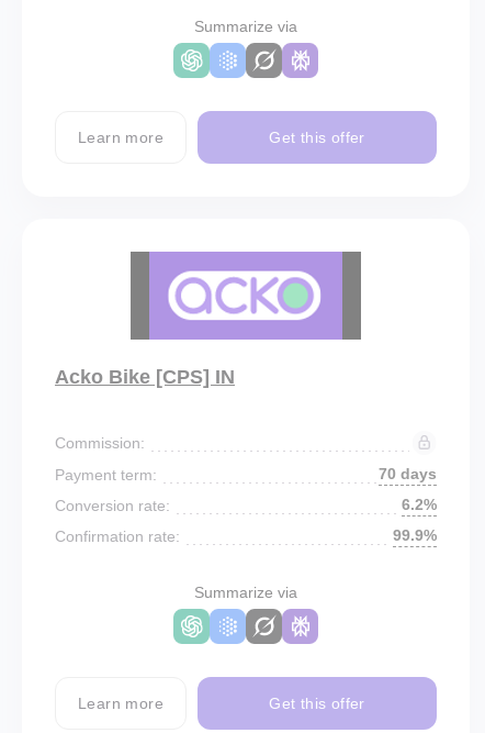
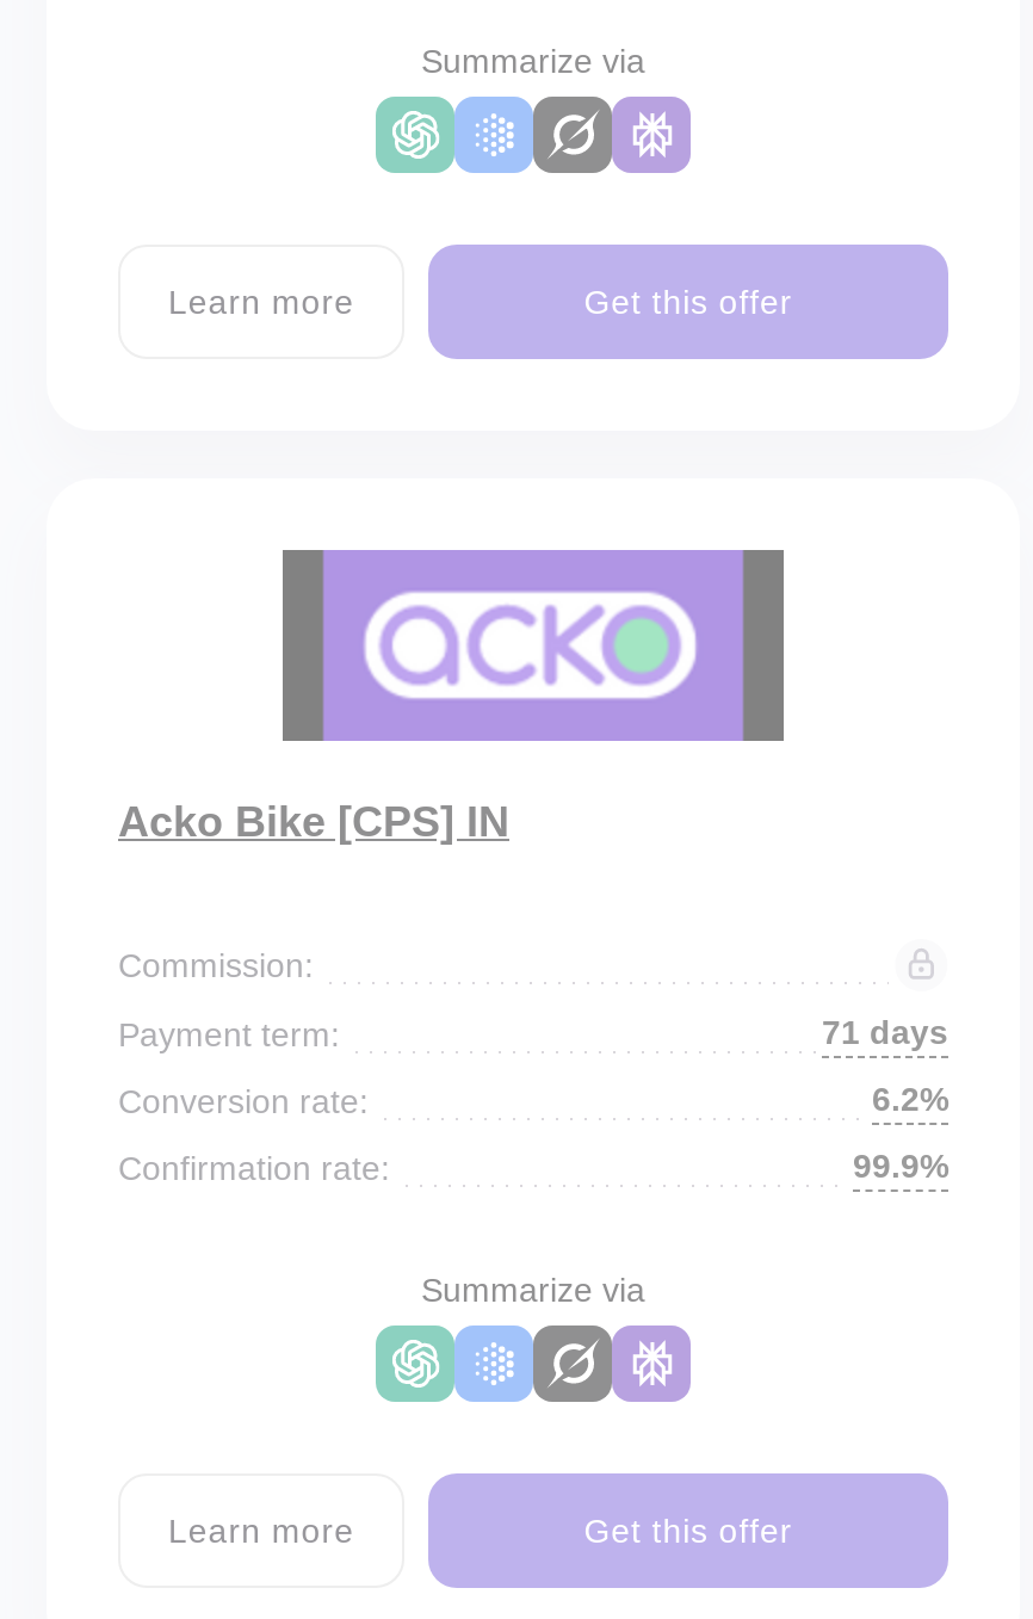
- 70 days
+ 71 days
